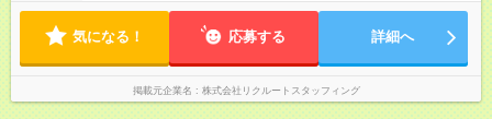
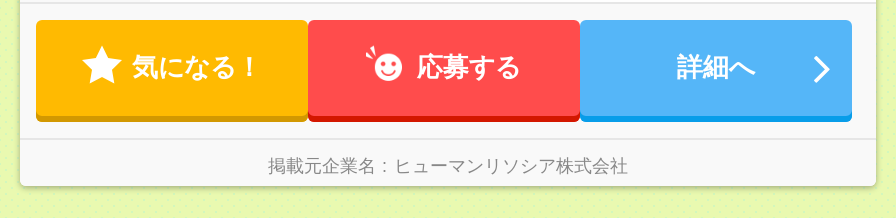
- 株式会社リクルートスタッフィング
+ ヒューマンリソシア株式会社
